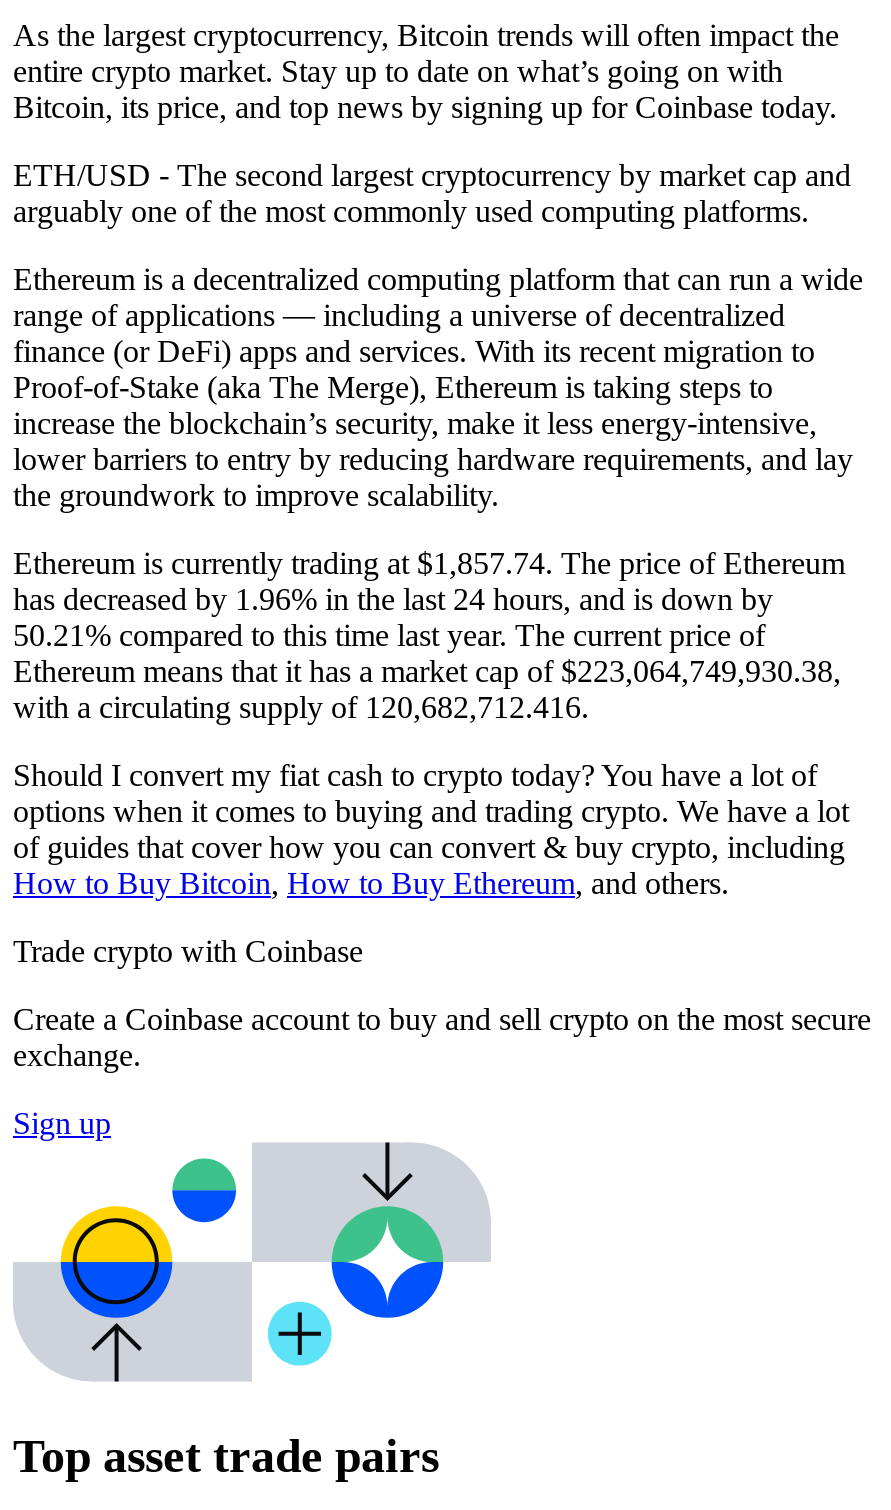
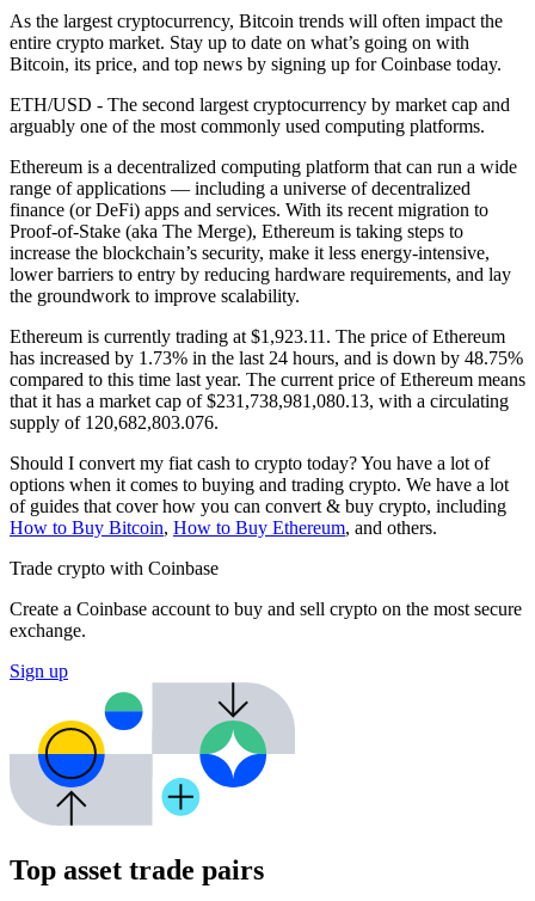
- Ethereum is currently trading at $1,857.74. The price of Ethereum
- has decreased by 1.96% in the last 24 hours, and is down by
- 50.21% compared to this time last year. The current price of
- Ethereum means that it has a market cap of $223,064,749,930.38,
- with a circulating supply of 120,682,712.416.
+ Ethereum is currently trading at $1,923.11. The price of Ethereum
+ has increased by 1.73% in the last 24 hours, and is down by 48.75%
+ compared to this time last year. The current price of Ethereum means
+ that it has a market cap of $231,738,981,080.13, with a circulating
+ supply of 120,682,803.076.
